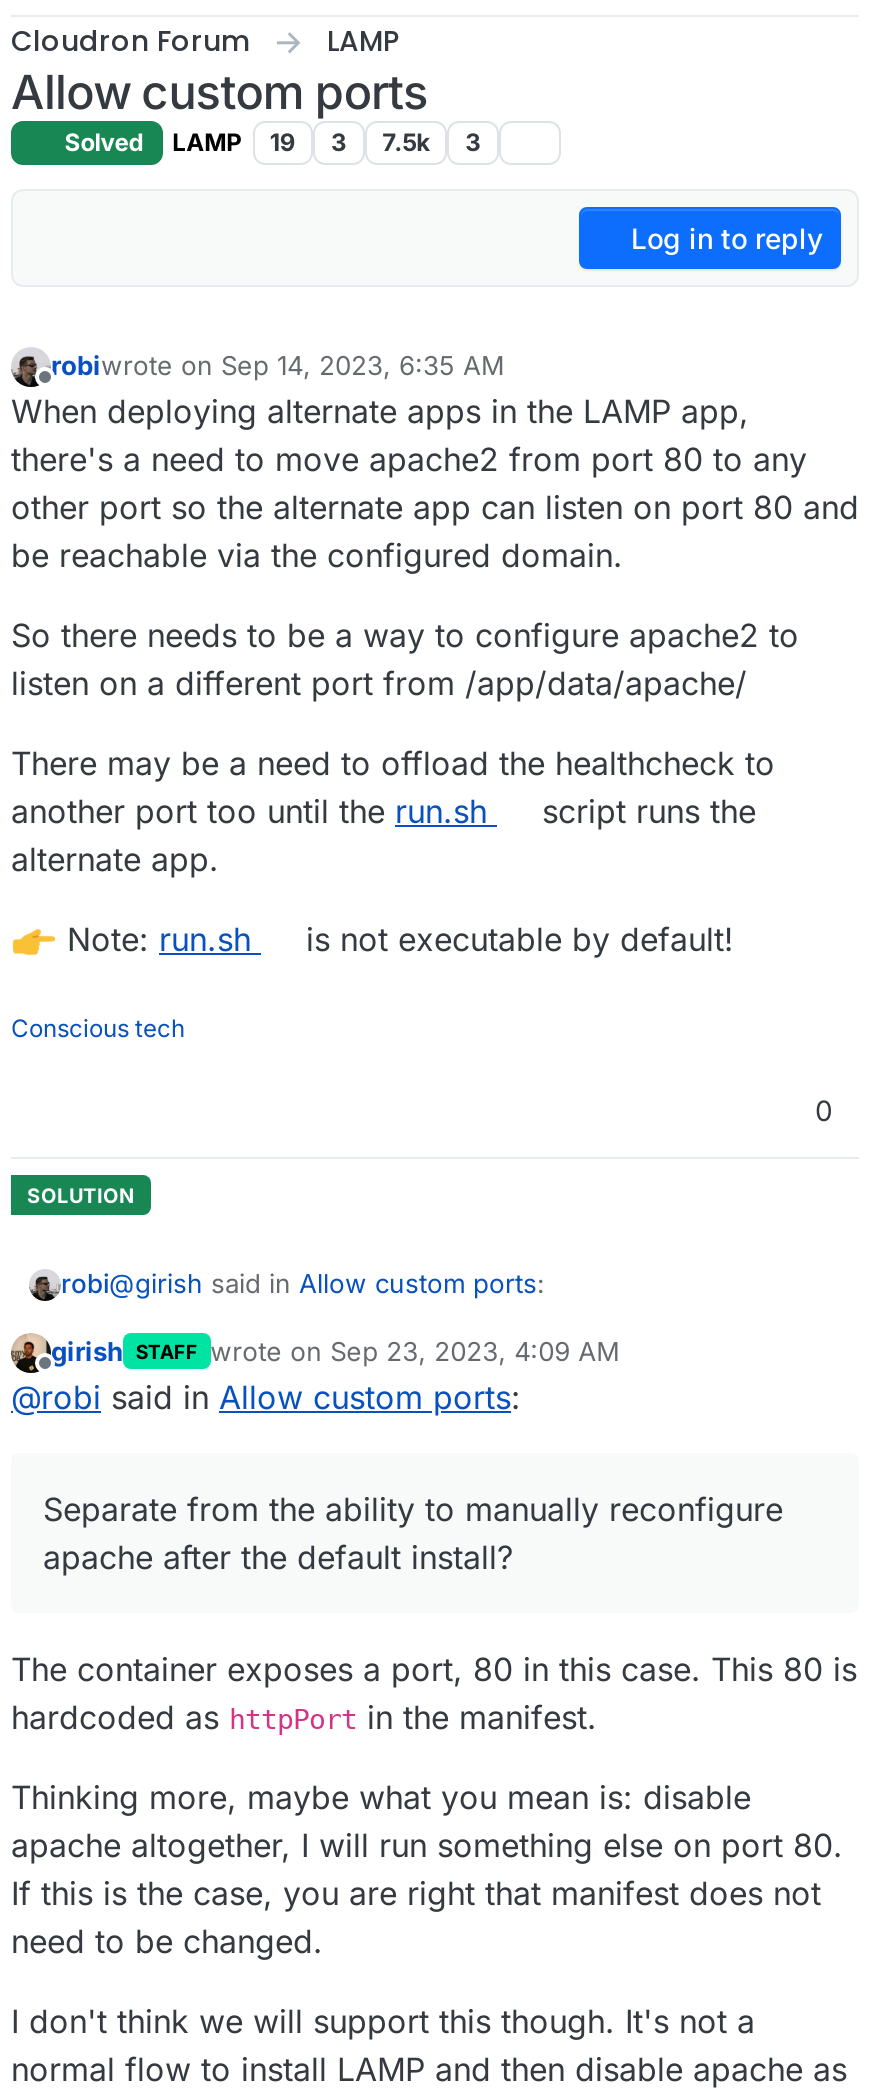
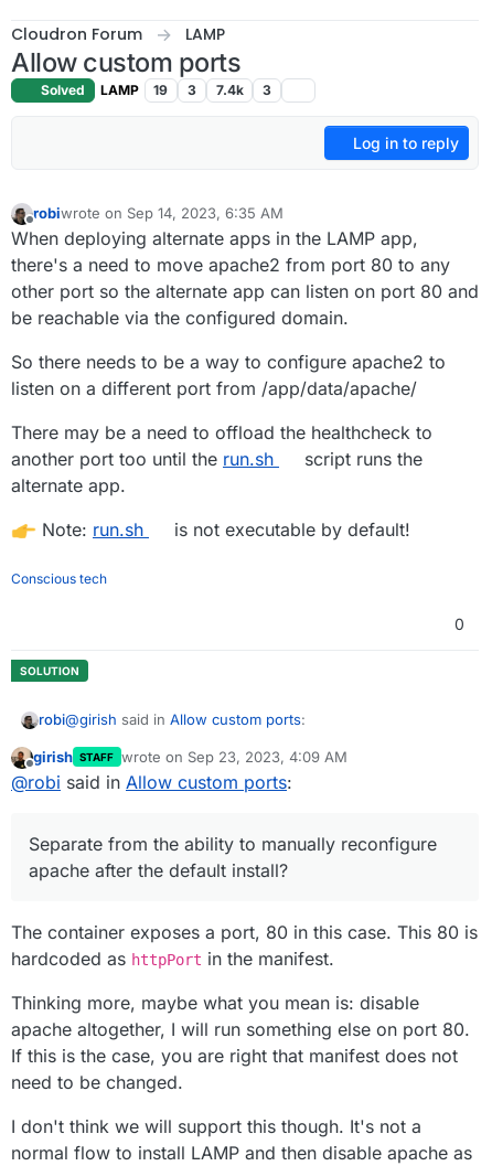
- Solved LAMP 19 3 7.5k 3
+ Solved LAMP 19 3 7.4k 3
